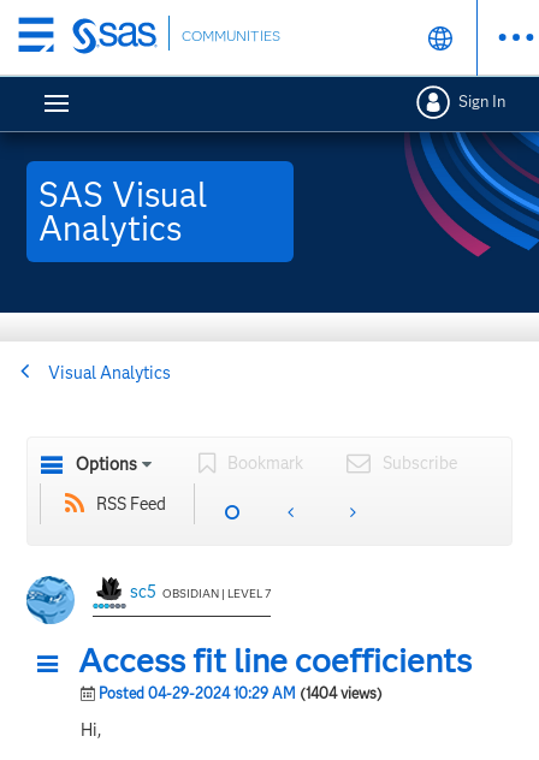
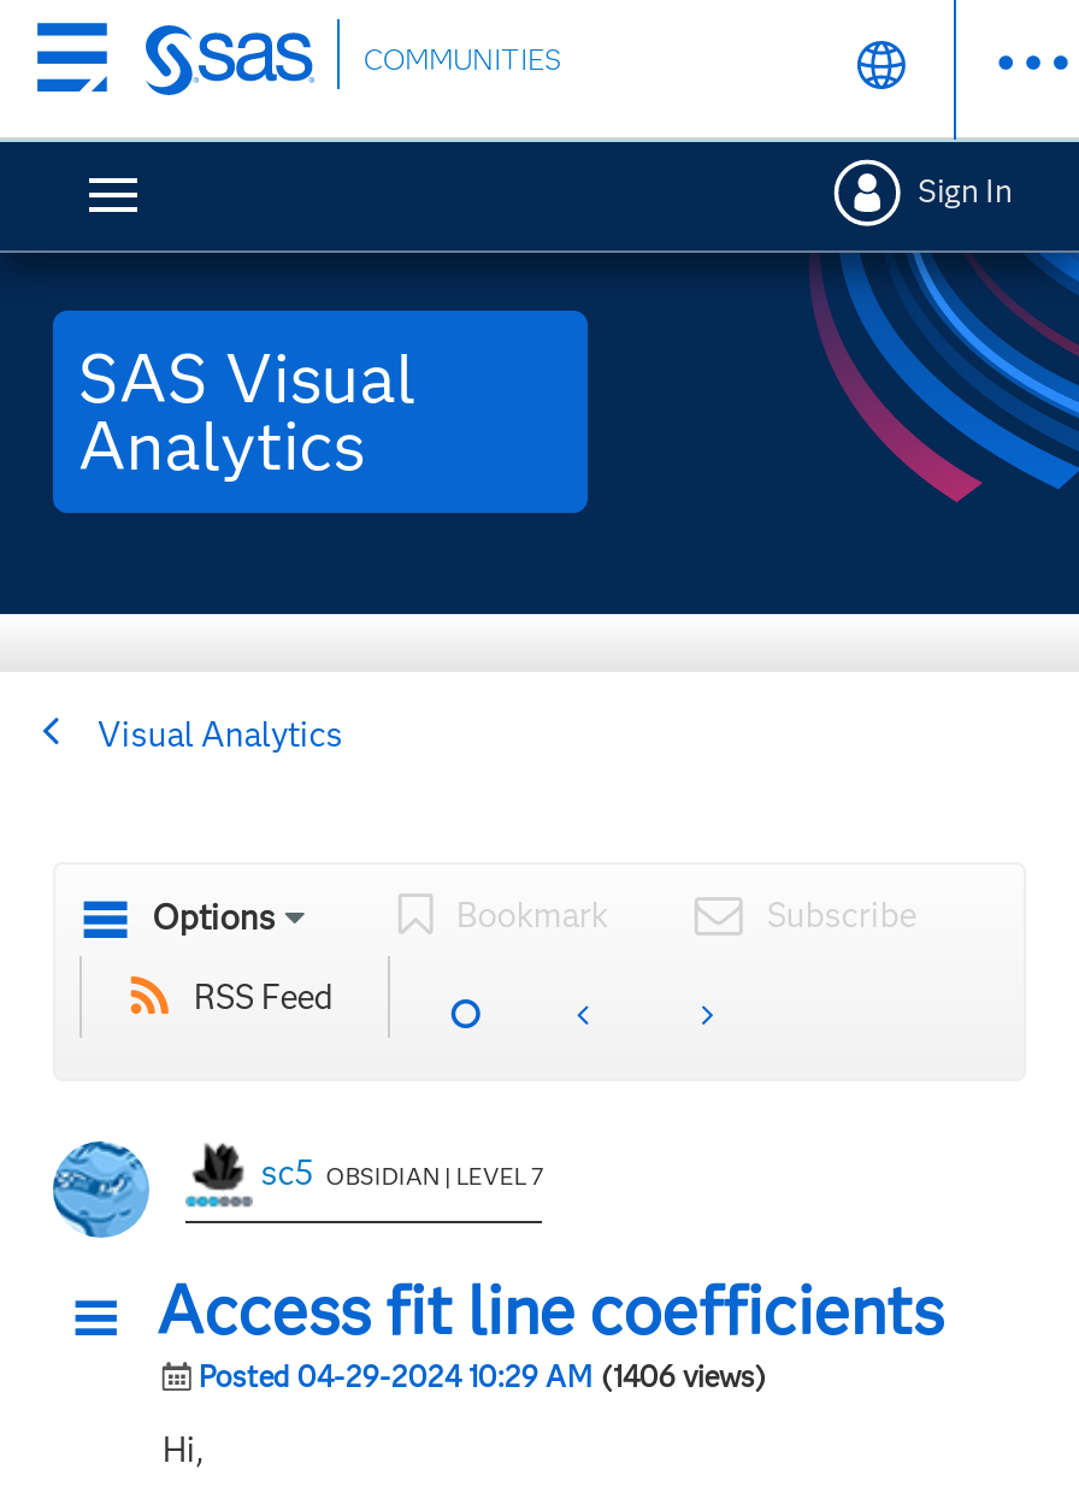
- Posted 04-29-2024 10:29 AM (1404 views)
+ Posted 04-29-2024 10:29 AM (1406 views)
